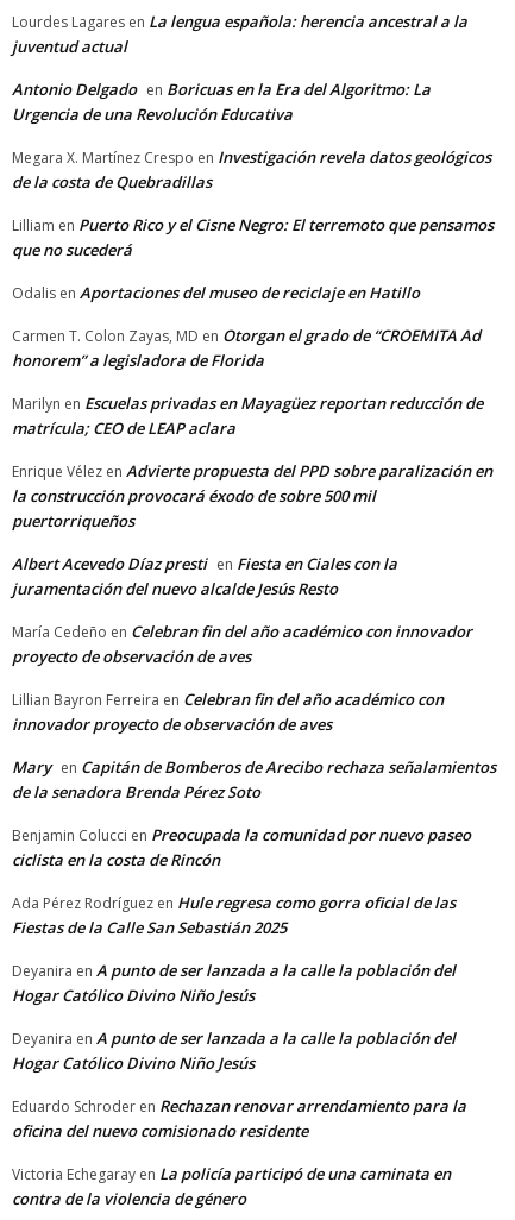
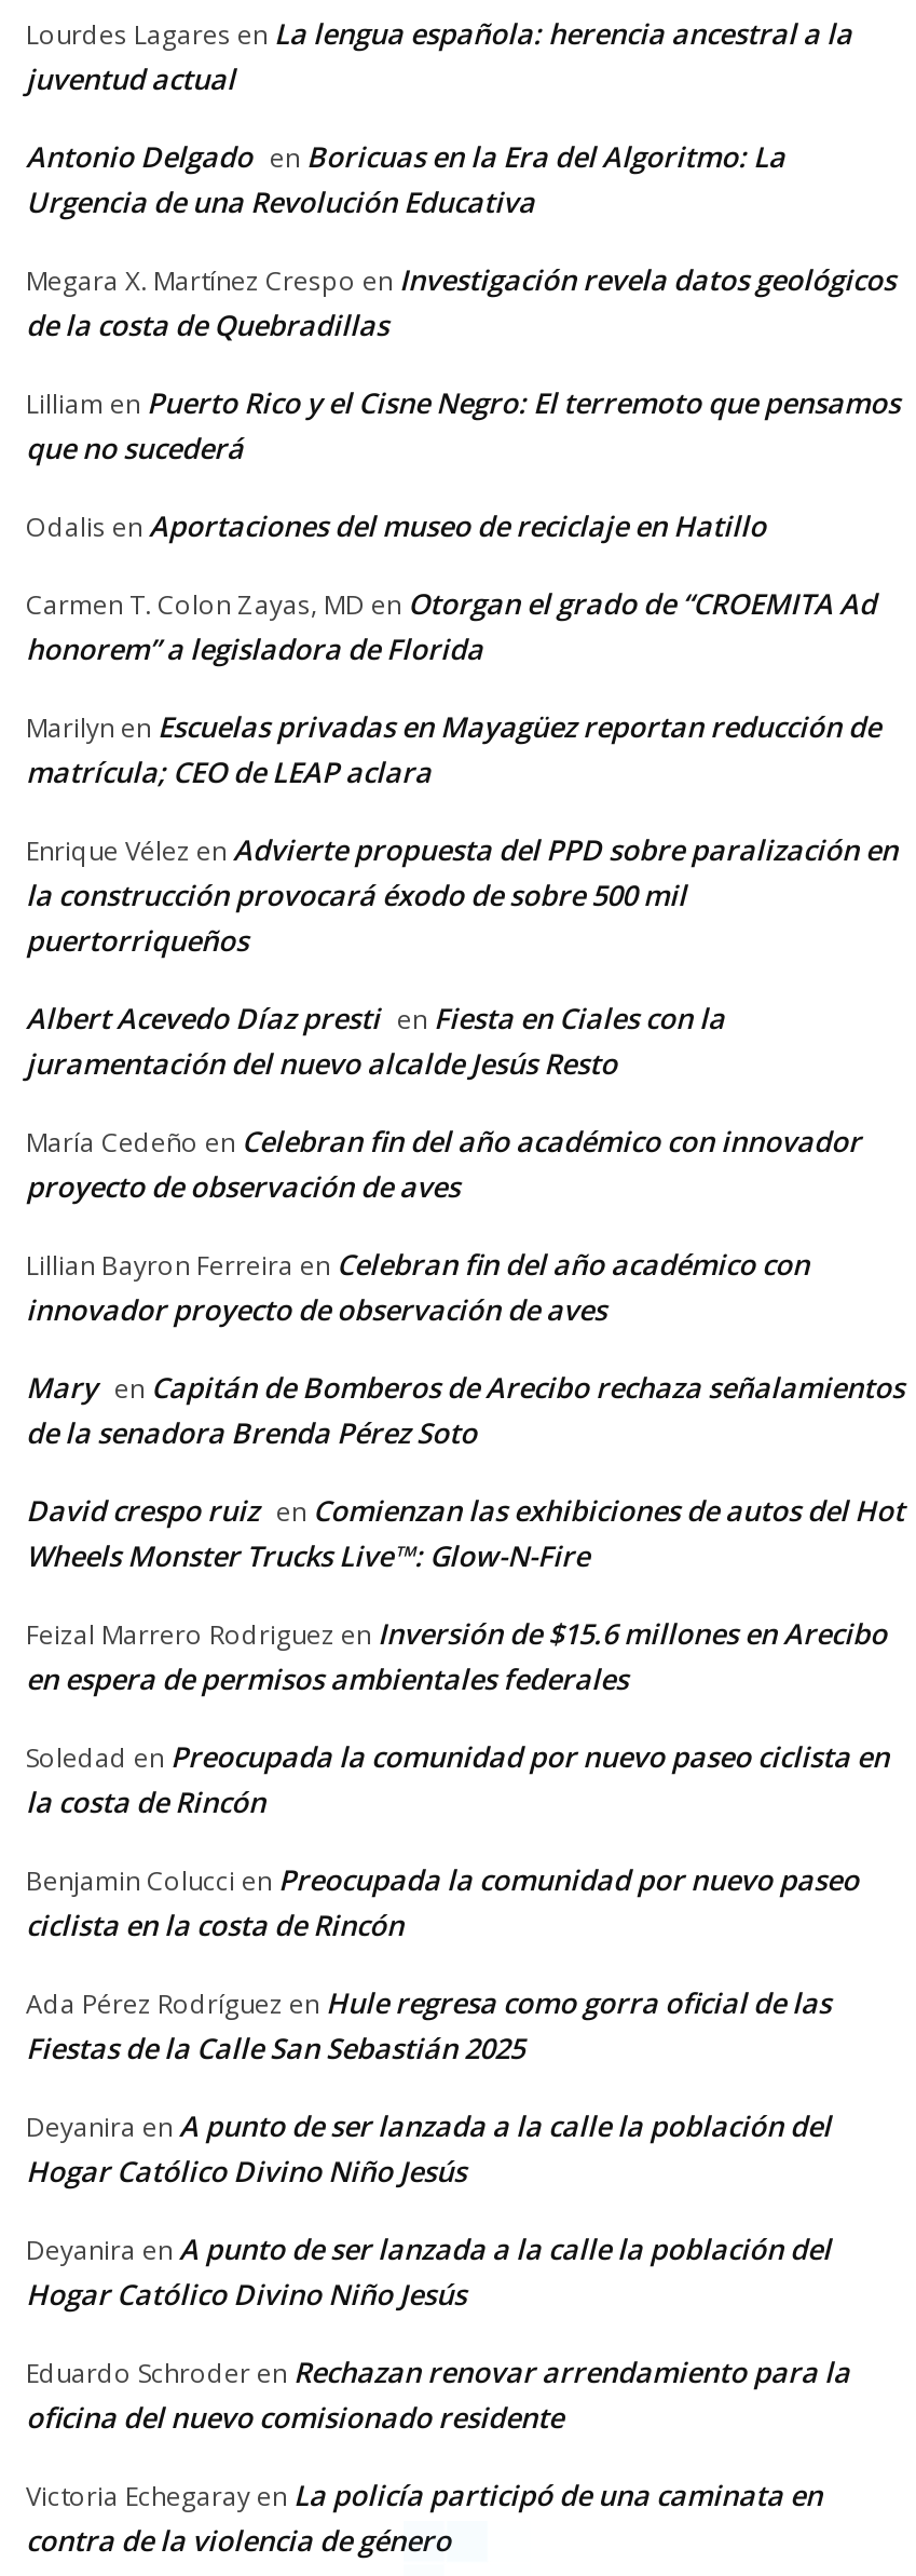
+ David crespo ruiz en Comienzan las exhibiciones de autos del Hot
+ Wheels Monster Trucks Live™: Glow-N-Fire
+ Feizal Marrero Rodriguez en Inversión de $15.6 millones en Arecibo
+ en espera de permisos ambientales federales
+ Soledad en Preocupada la comunidad por nuevo paseo ciclista en
+ la costa de Rincón
